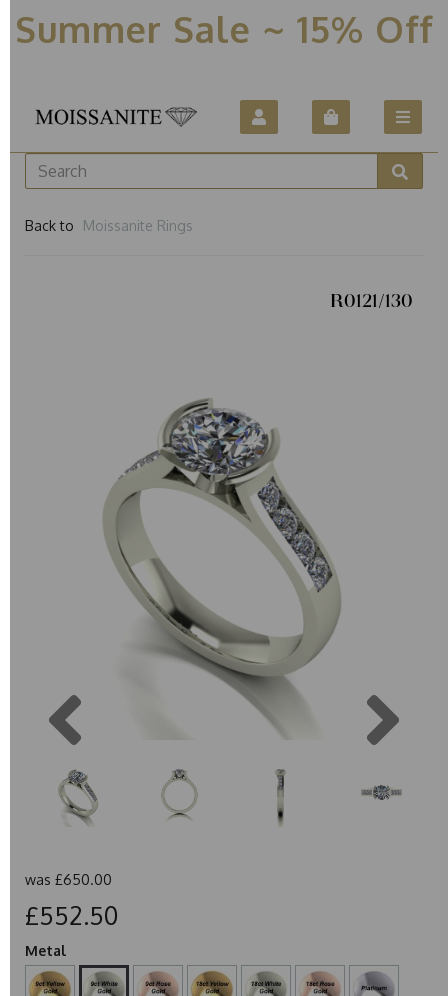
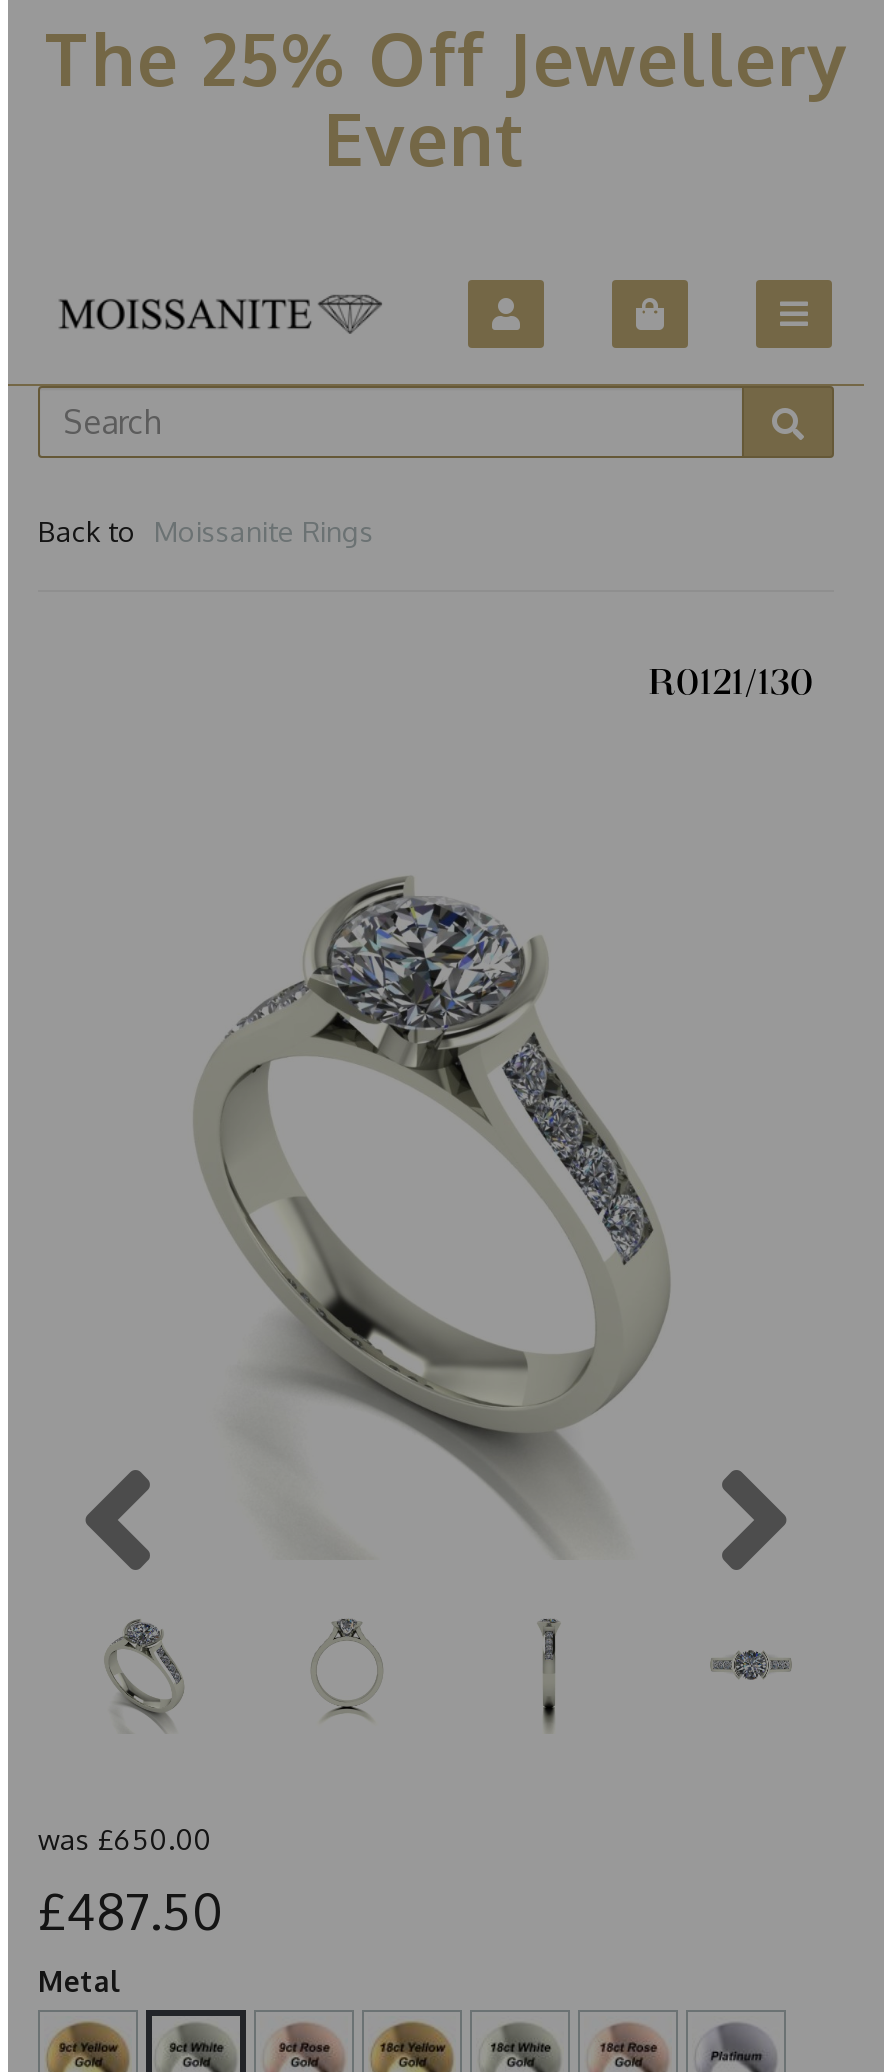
- Summer Sale ~ 15% Off
+ The 25% Off Jewellery
+ Event

- £552.50
+ £487.50
